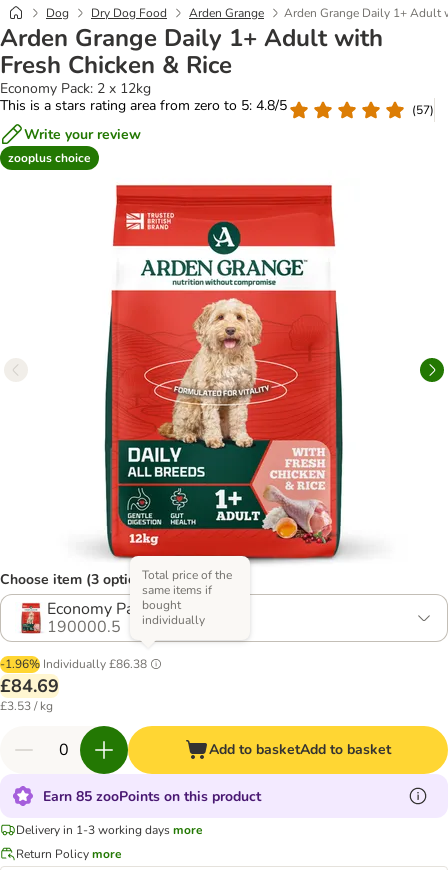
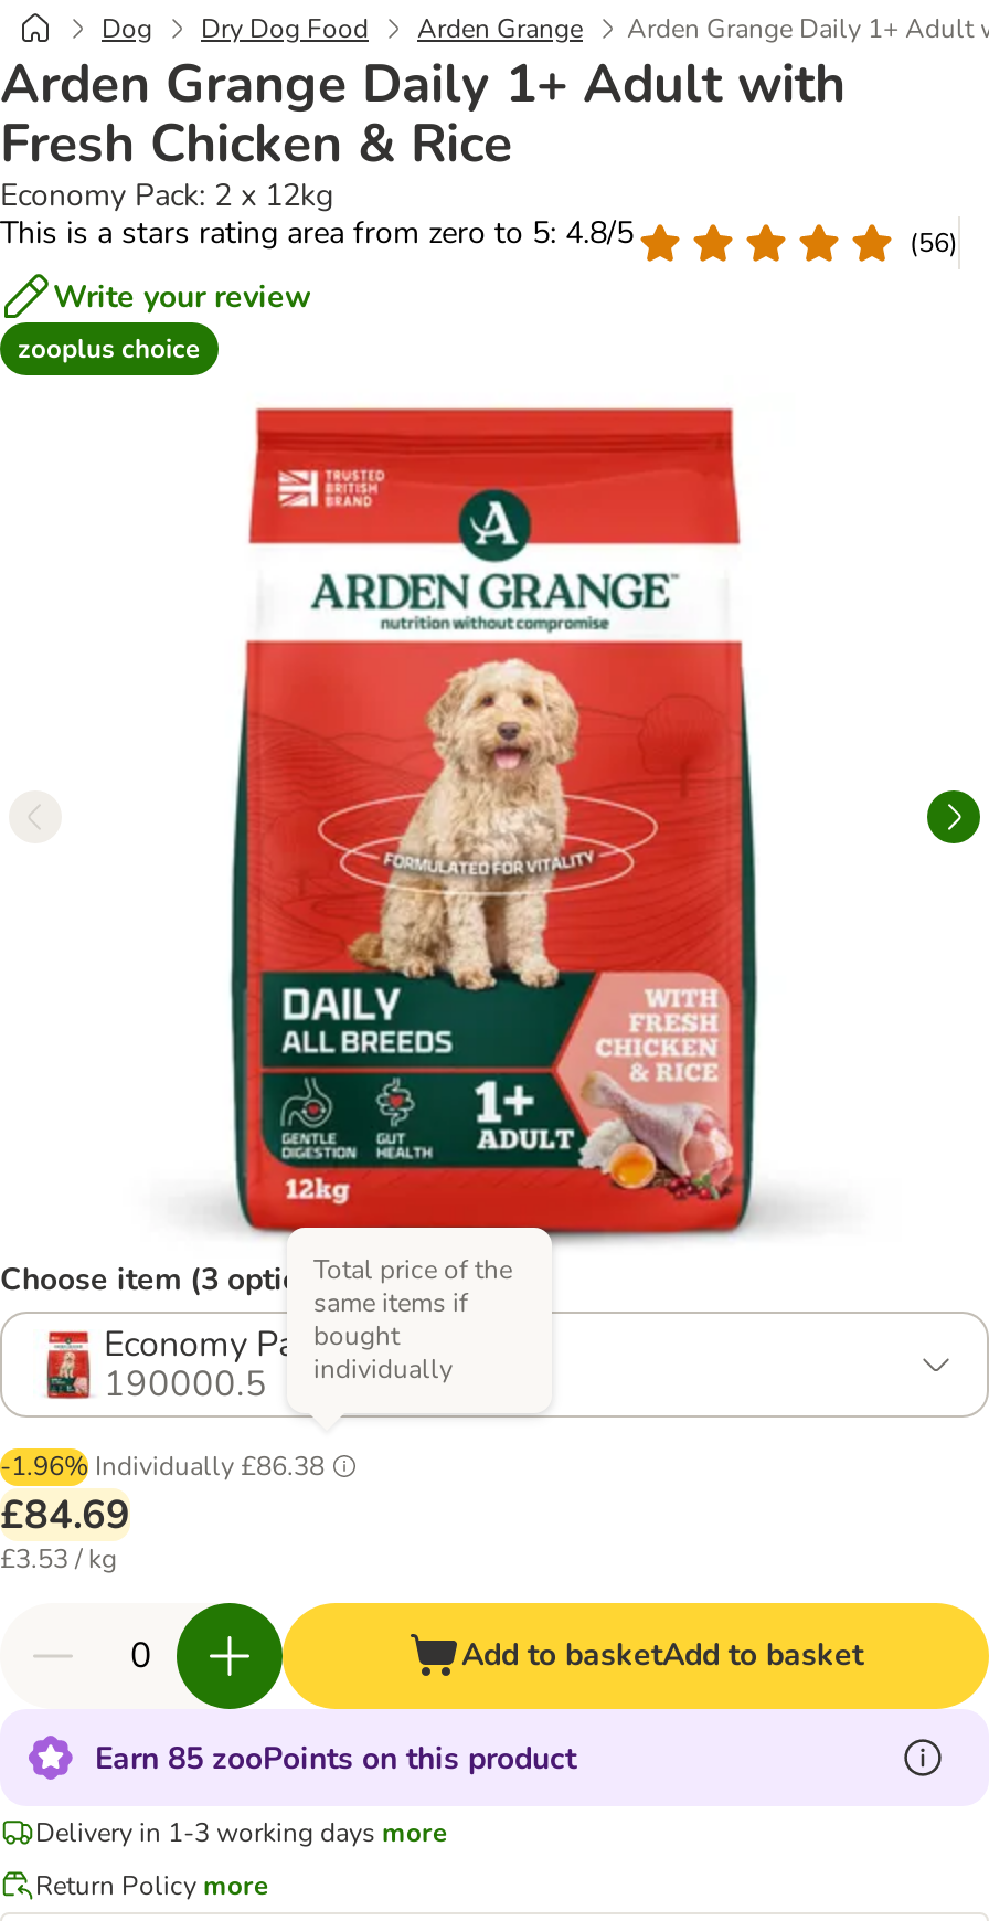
- (57)
+ (56)
